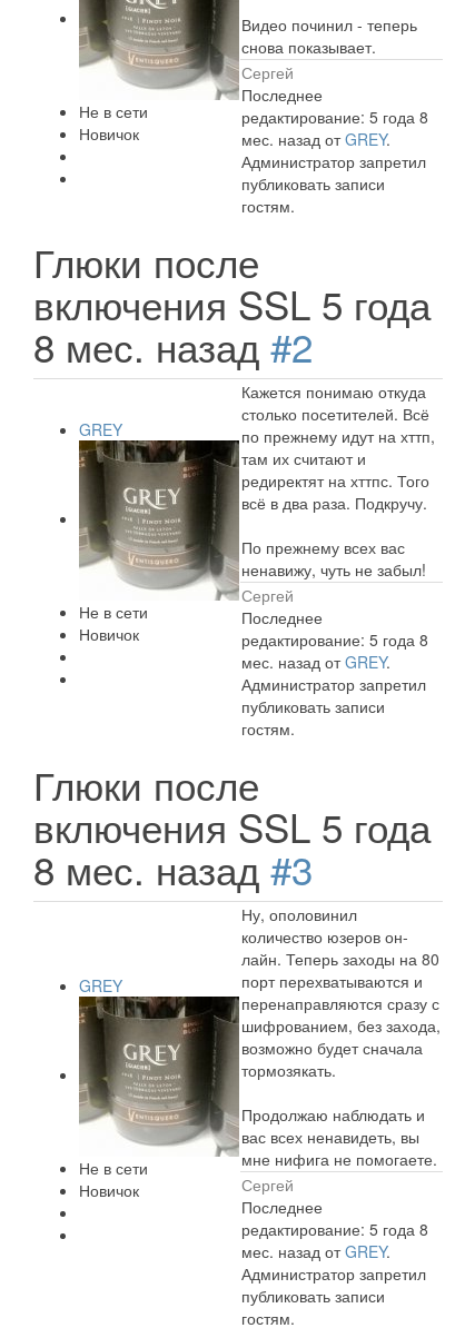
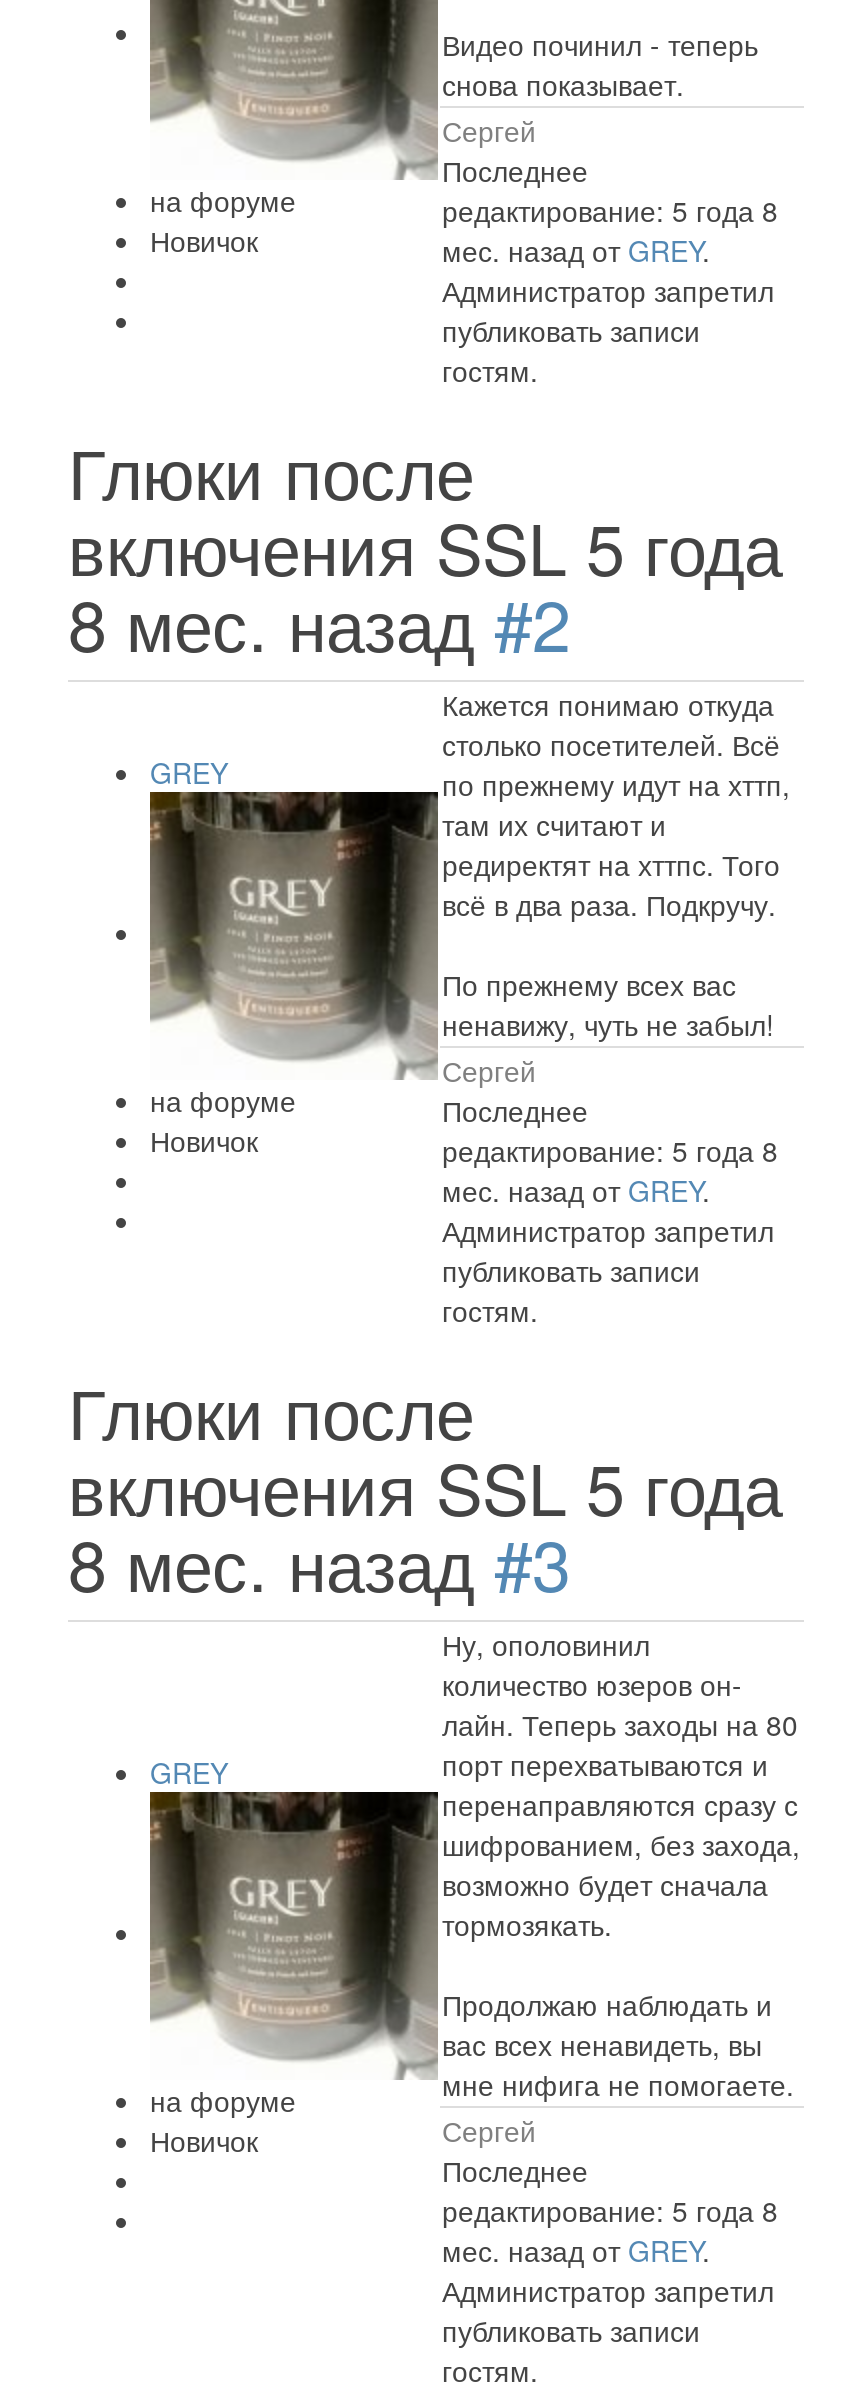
- Не в сети
+ на форуме

- Не в сети
+ на форуме

- Не в сети
+ на форуме
